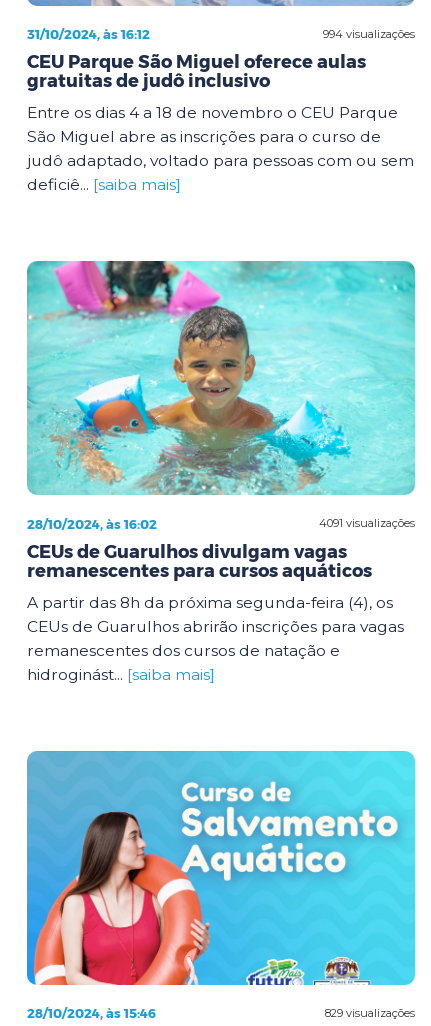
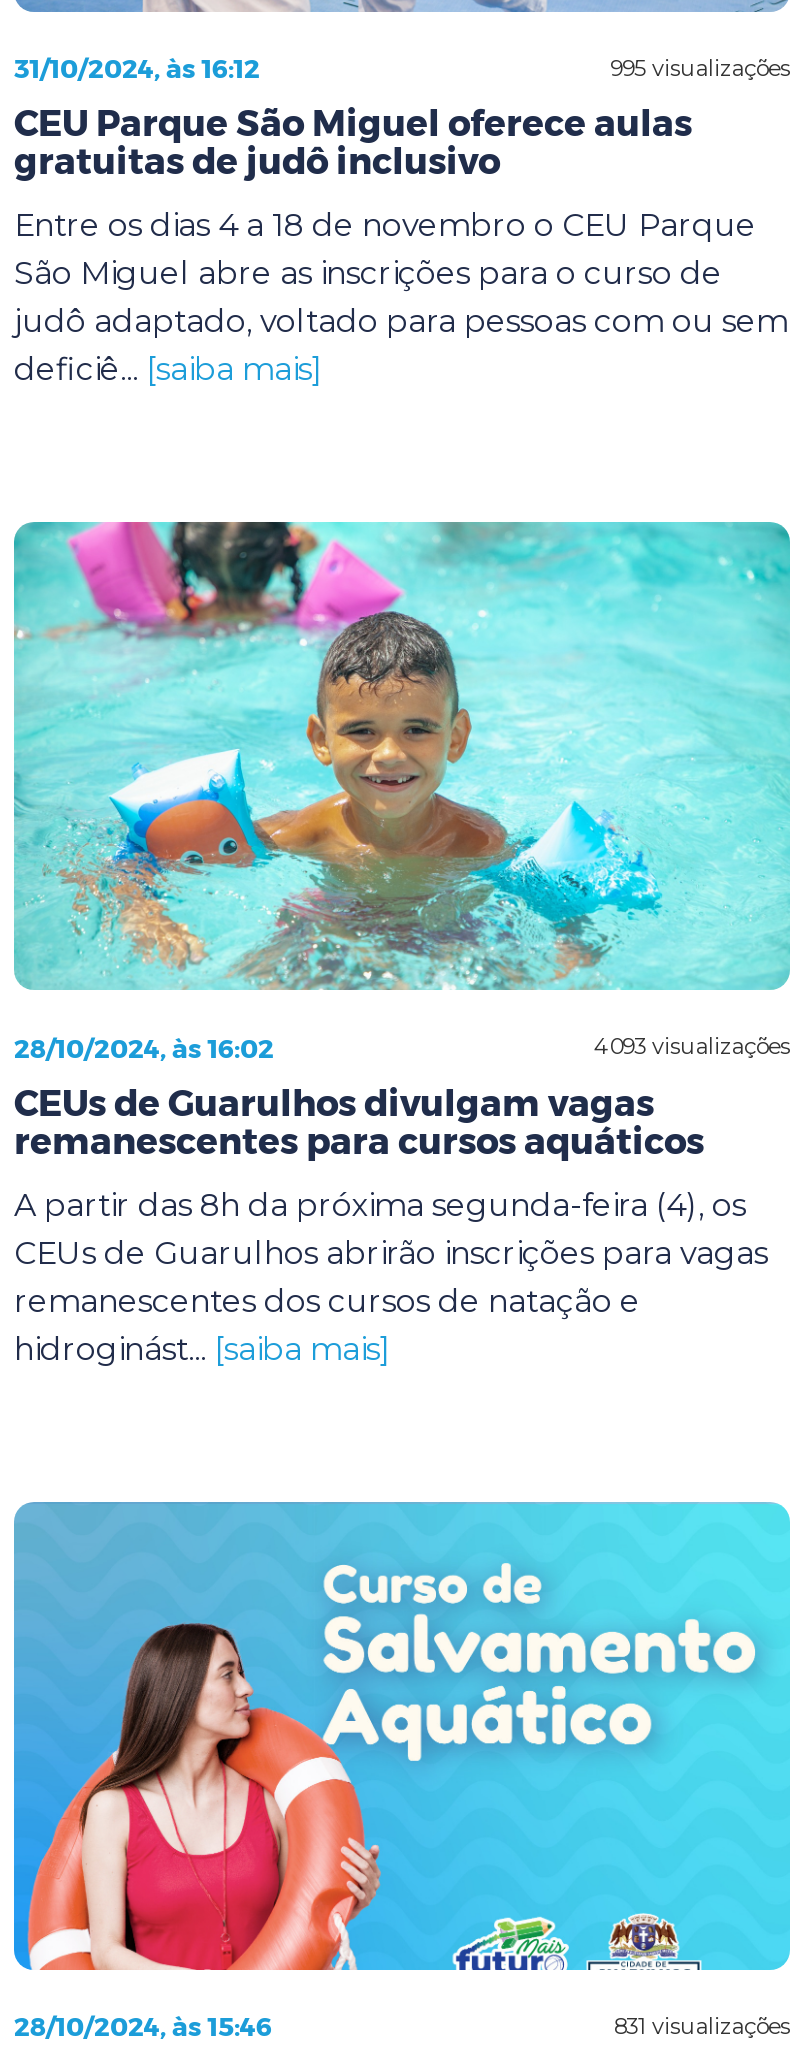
- 994 visualizações
+ 995 visualizações

- 4091 visualizações
+ 4093 visualizações

- 829 visualizações
+ 831 visualizações
